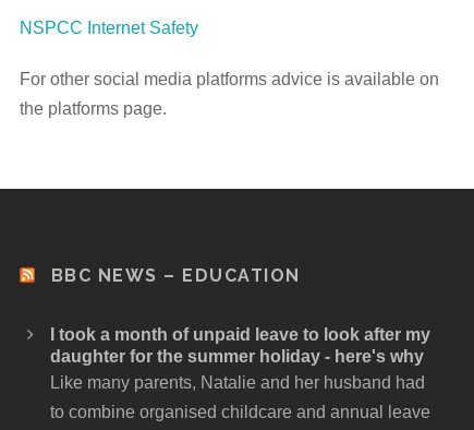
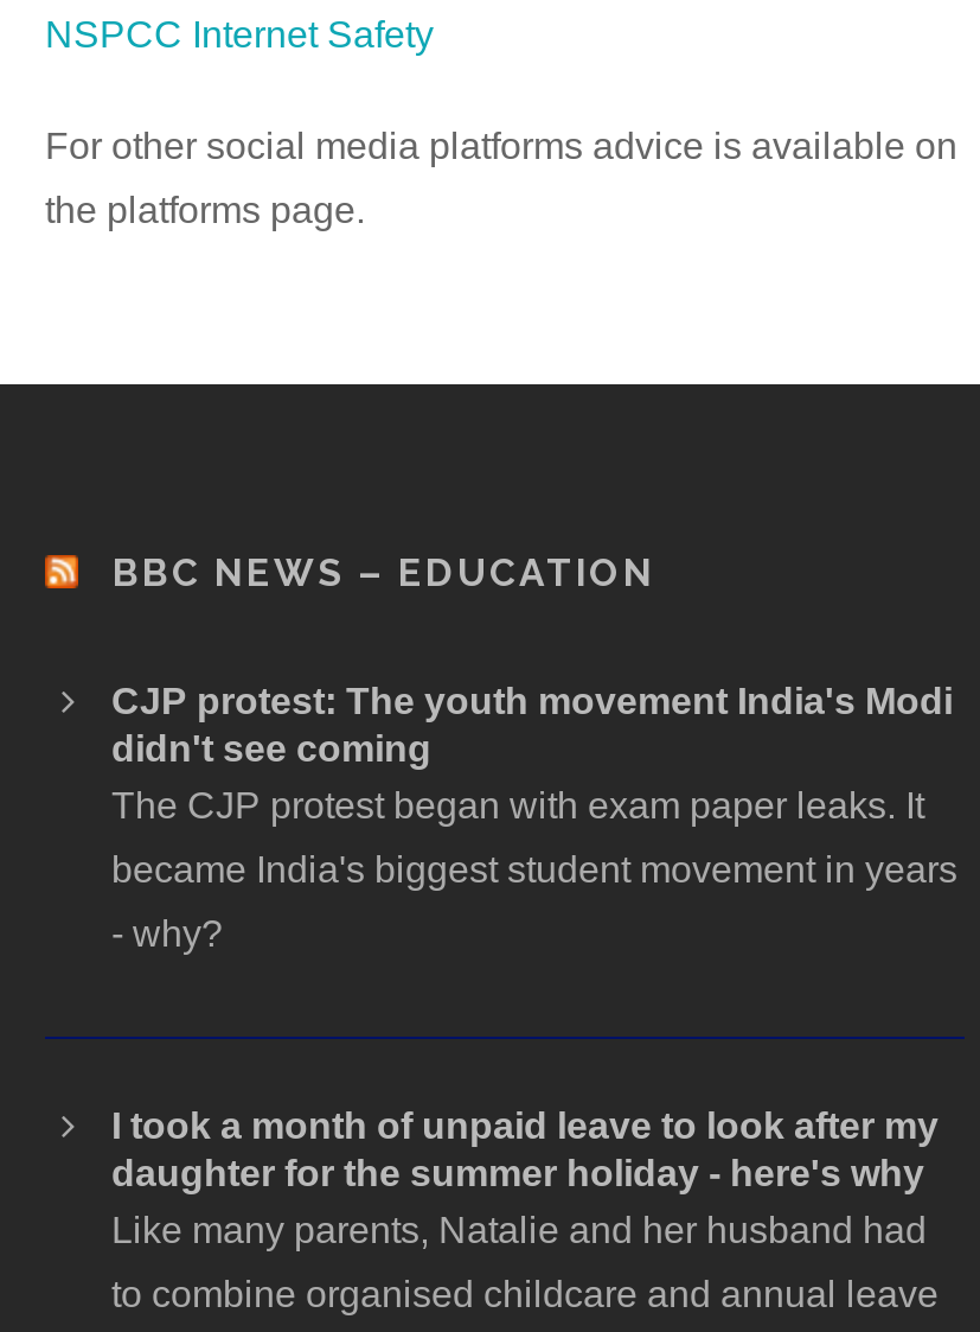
+ CJP protest: The youth movement India's Modi
+ didn't see coming
+ The CJP protest began with exam paper leaks. It
+ became India's biggest student movement in years
+ - why?
